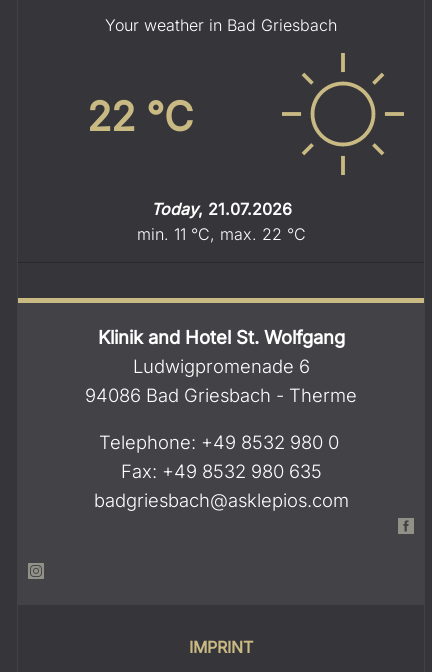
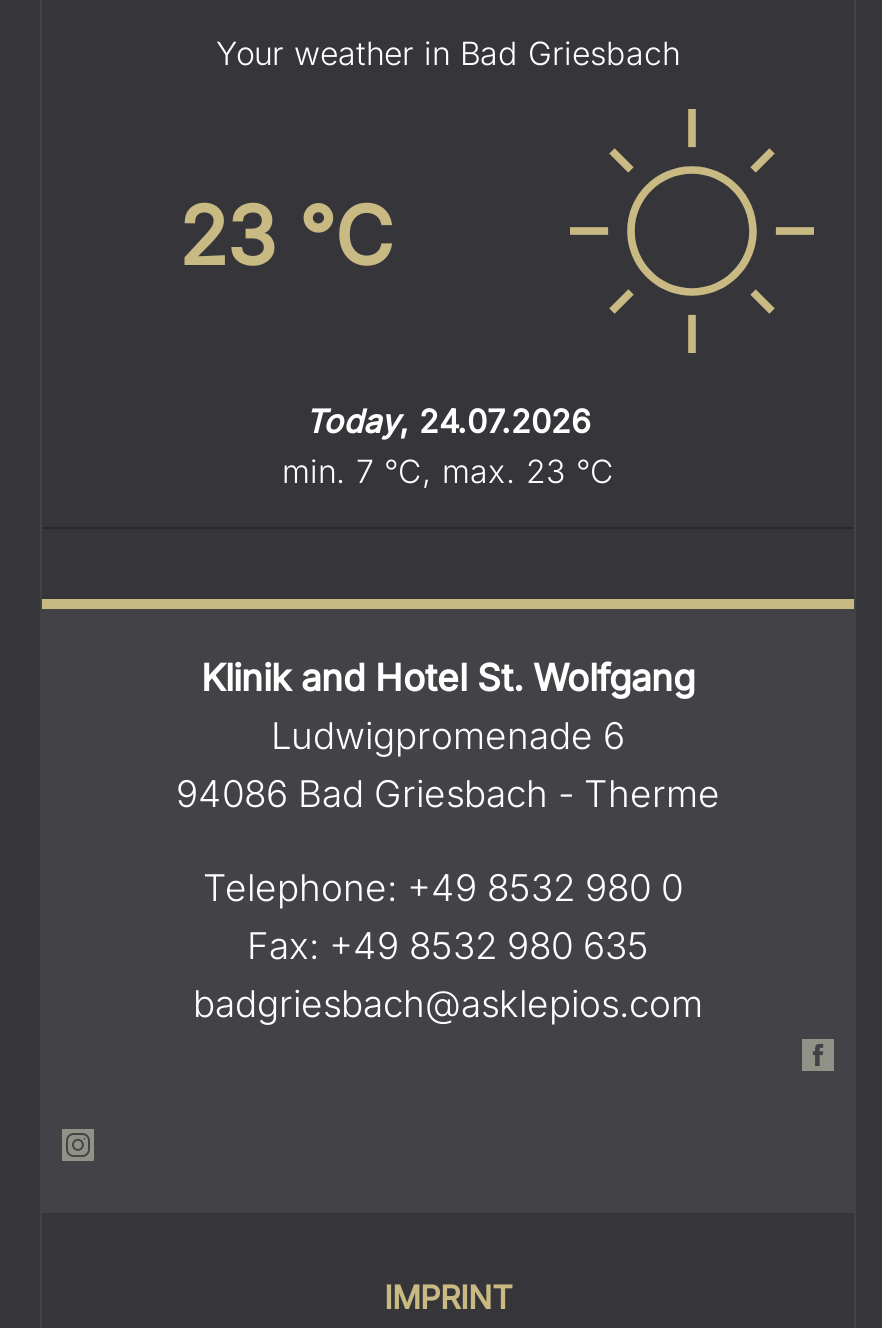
- 22 °C
+ 23 °C

- Today, 21.07.2026
+ Today, 24.07.2026

- min. 11 °C, max. 22 °C
+ min. 7 °C, max. 23 °C
